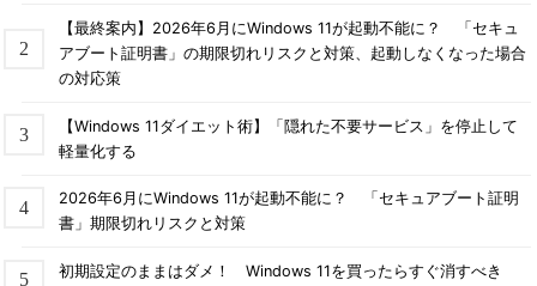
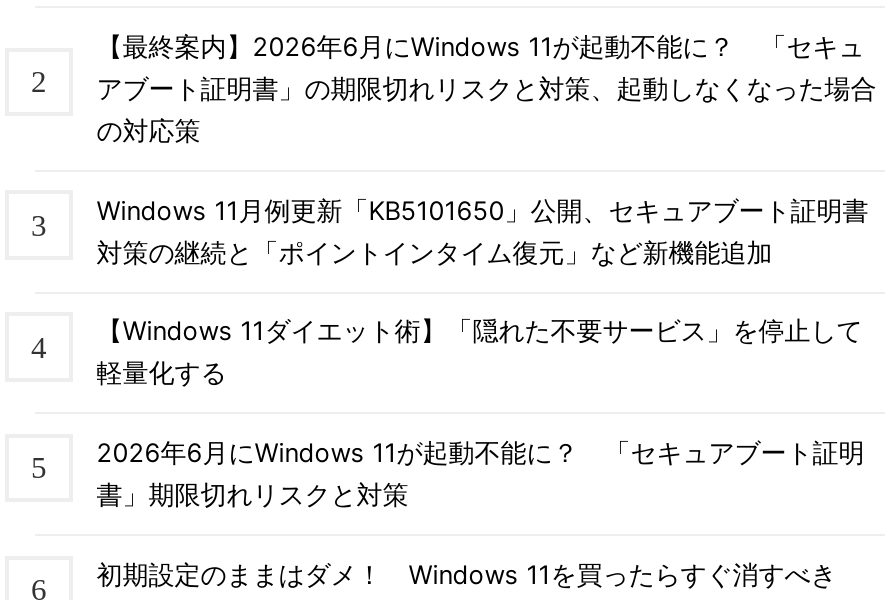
+ Windows 11月例更新「KB5101650」公開、セキュアブート証明書
+ 対策の継続と「ポイントインタイム復元」など新機能追加
